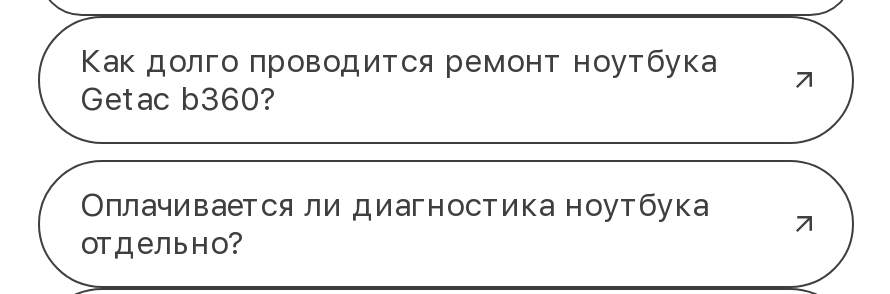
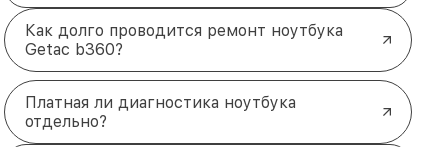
- Оплачивается ли диагностика ноутбука
+ Платная ли диагностика ноутбука
